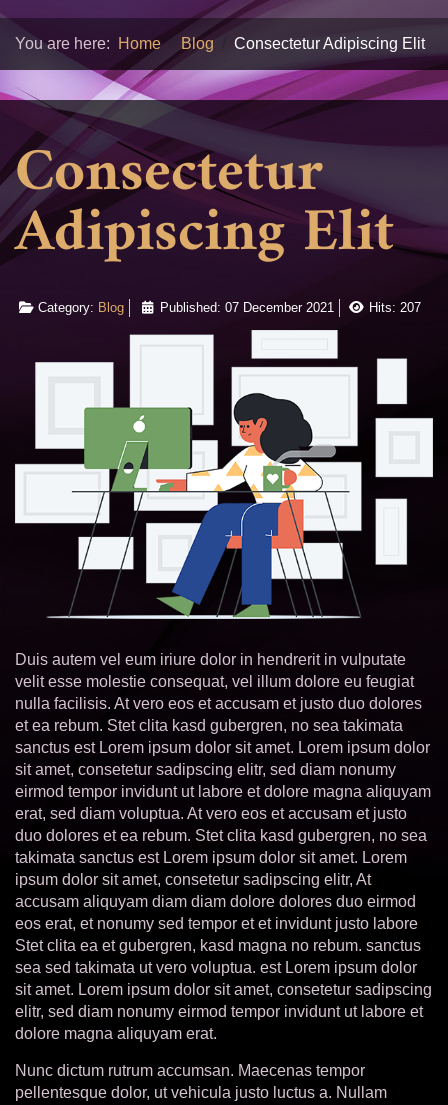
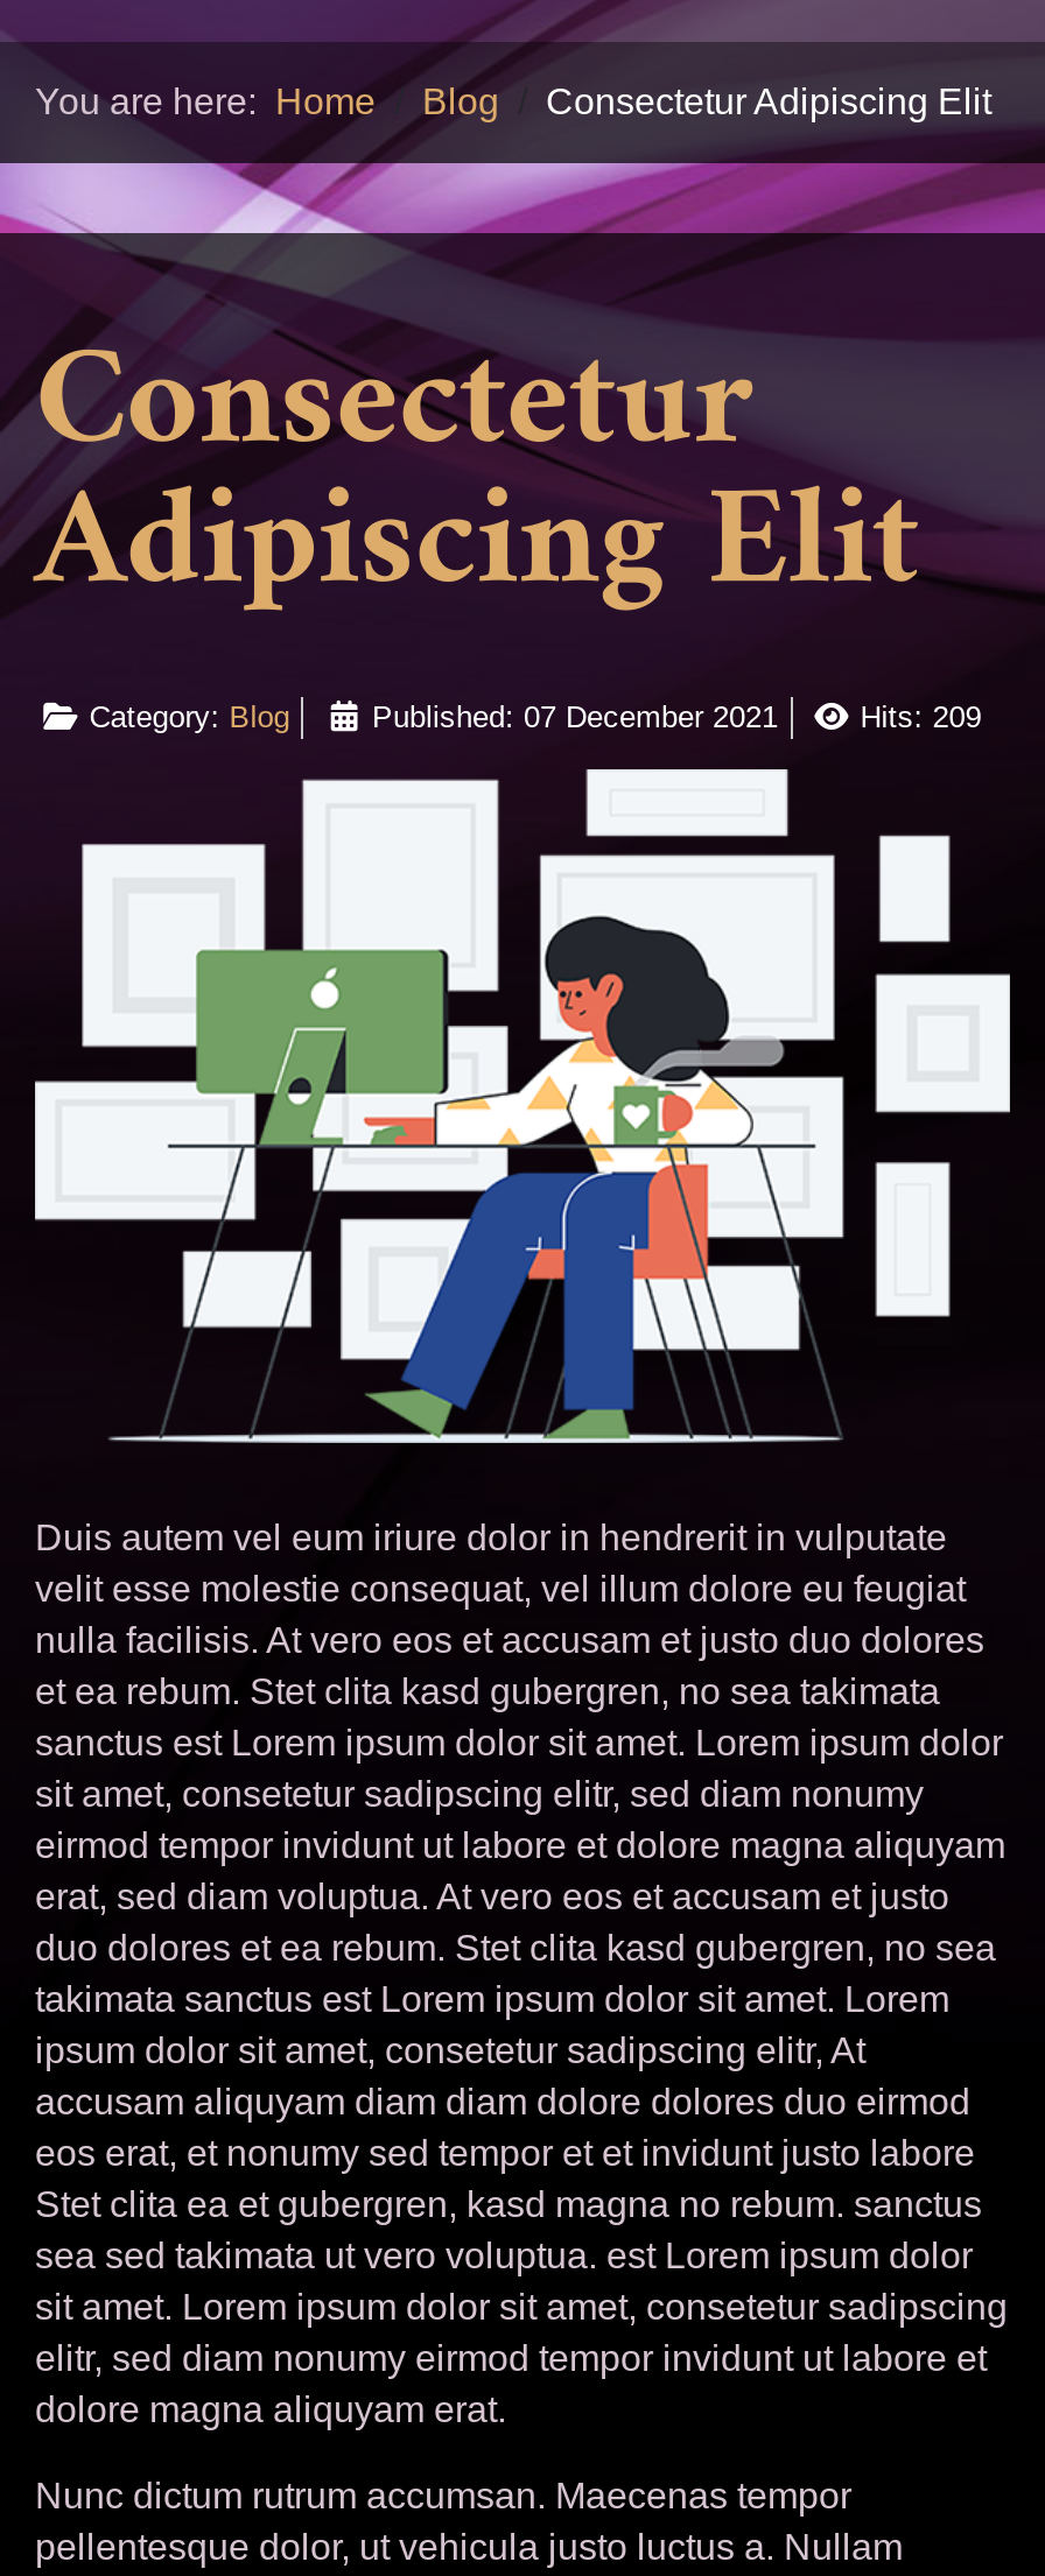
- Hits: 207
+ Hits: 209
